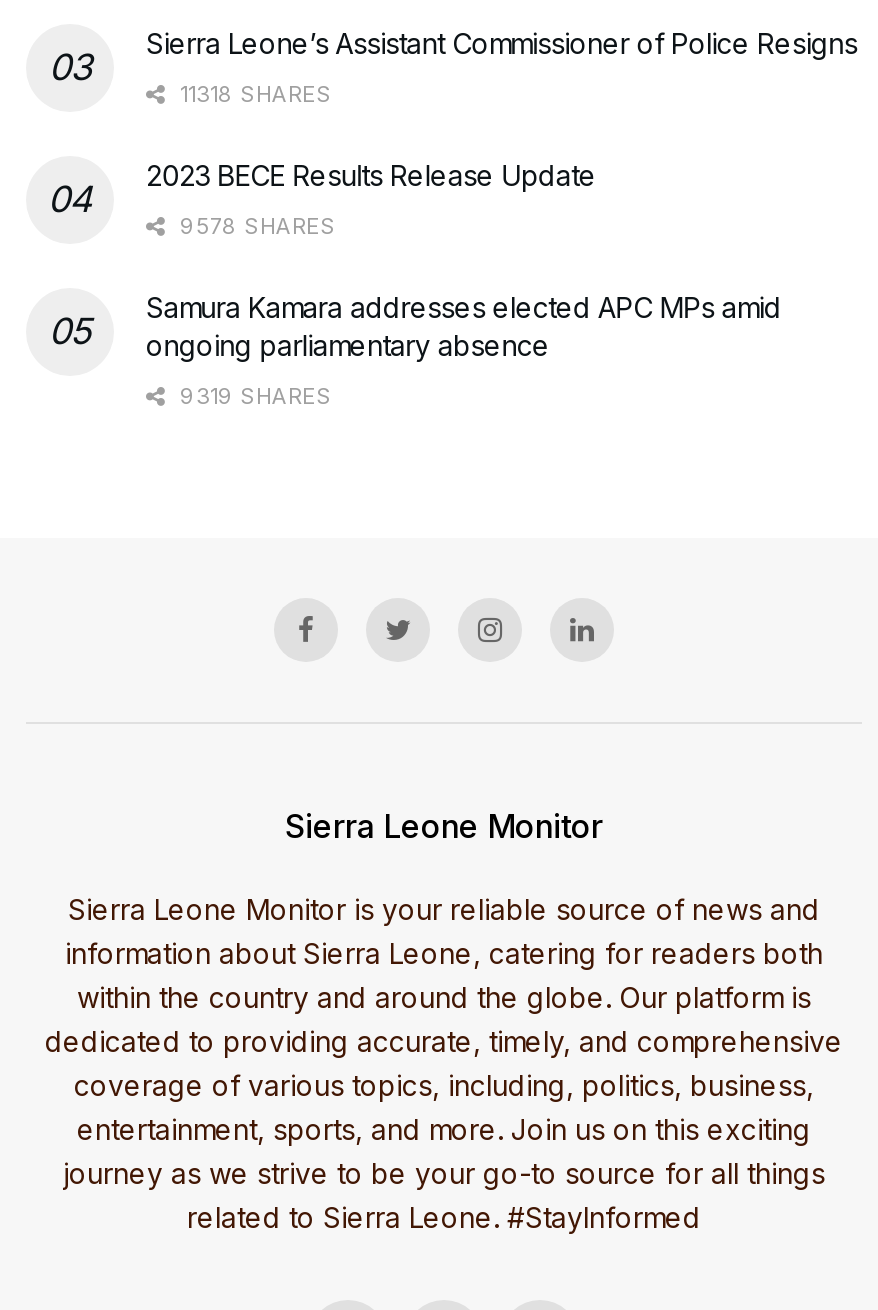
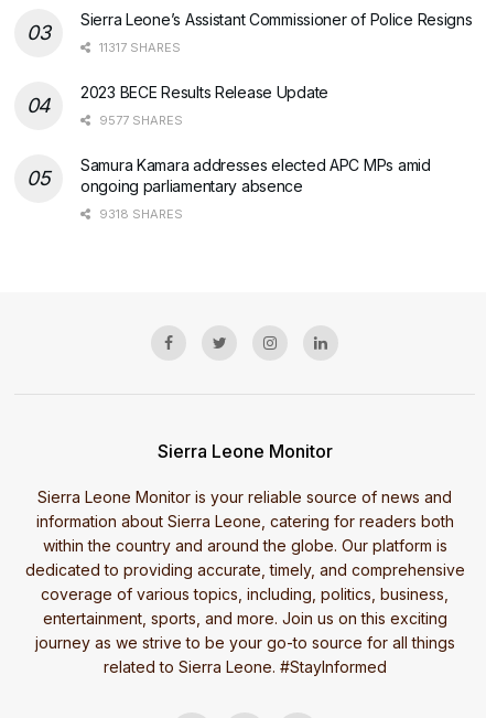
- 11318 SHARES
+ 11317 SHARES

- 9578 SHARES
+ 9577 SHARES

- 9319 SHARES
+ 9318 SHARES
